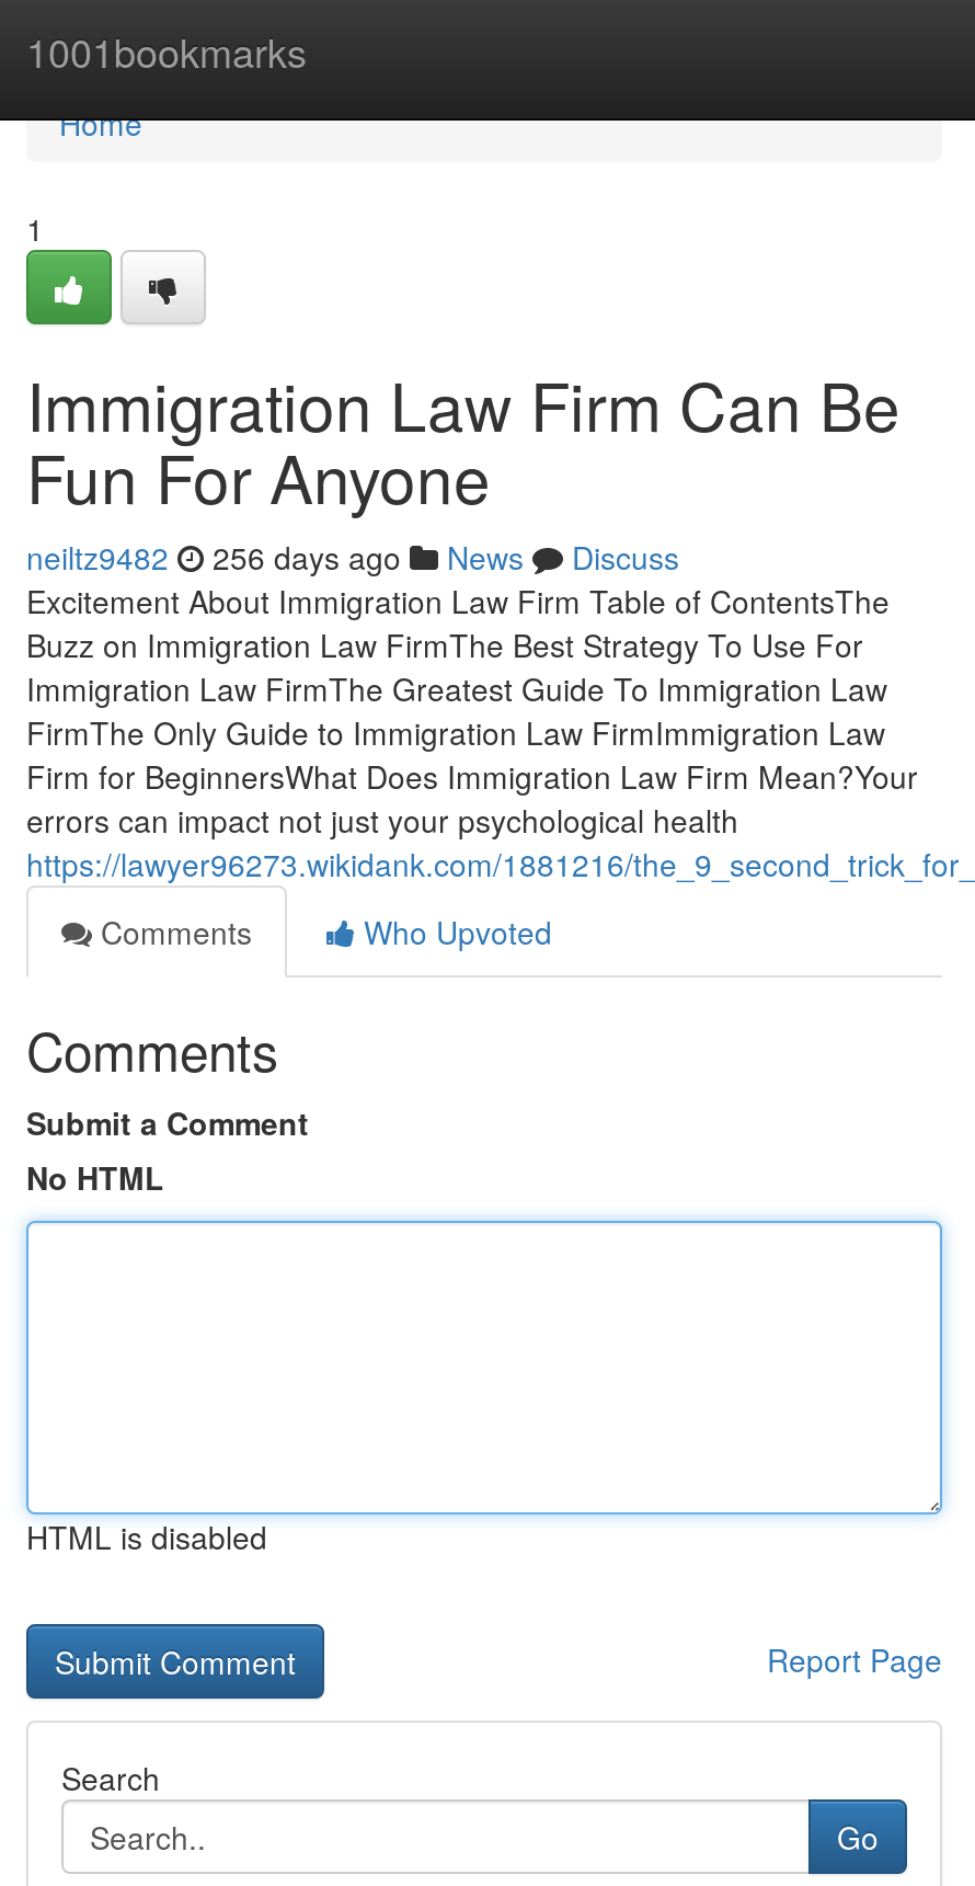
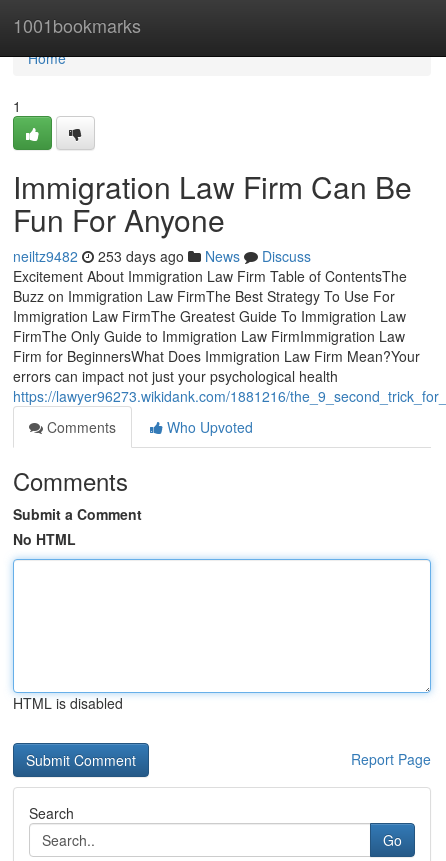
- neiltz9482 256 days ago News Discuss
+ neiltz9482 253 days ago News Discuss
